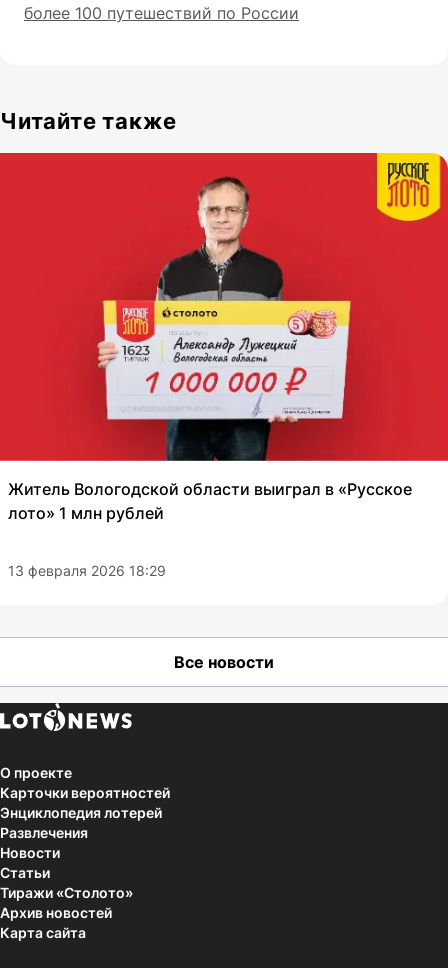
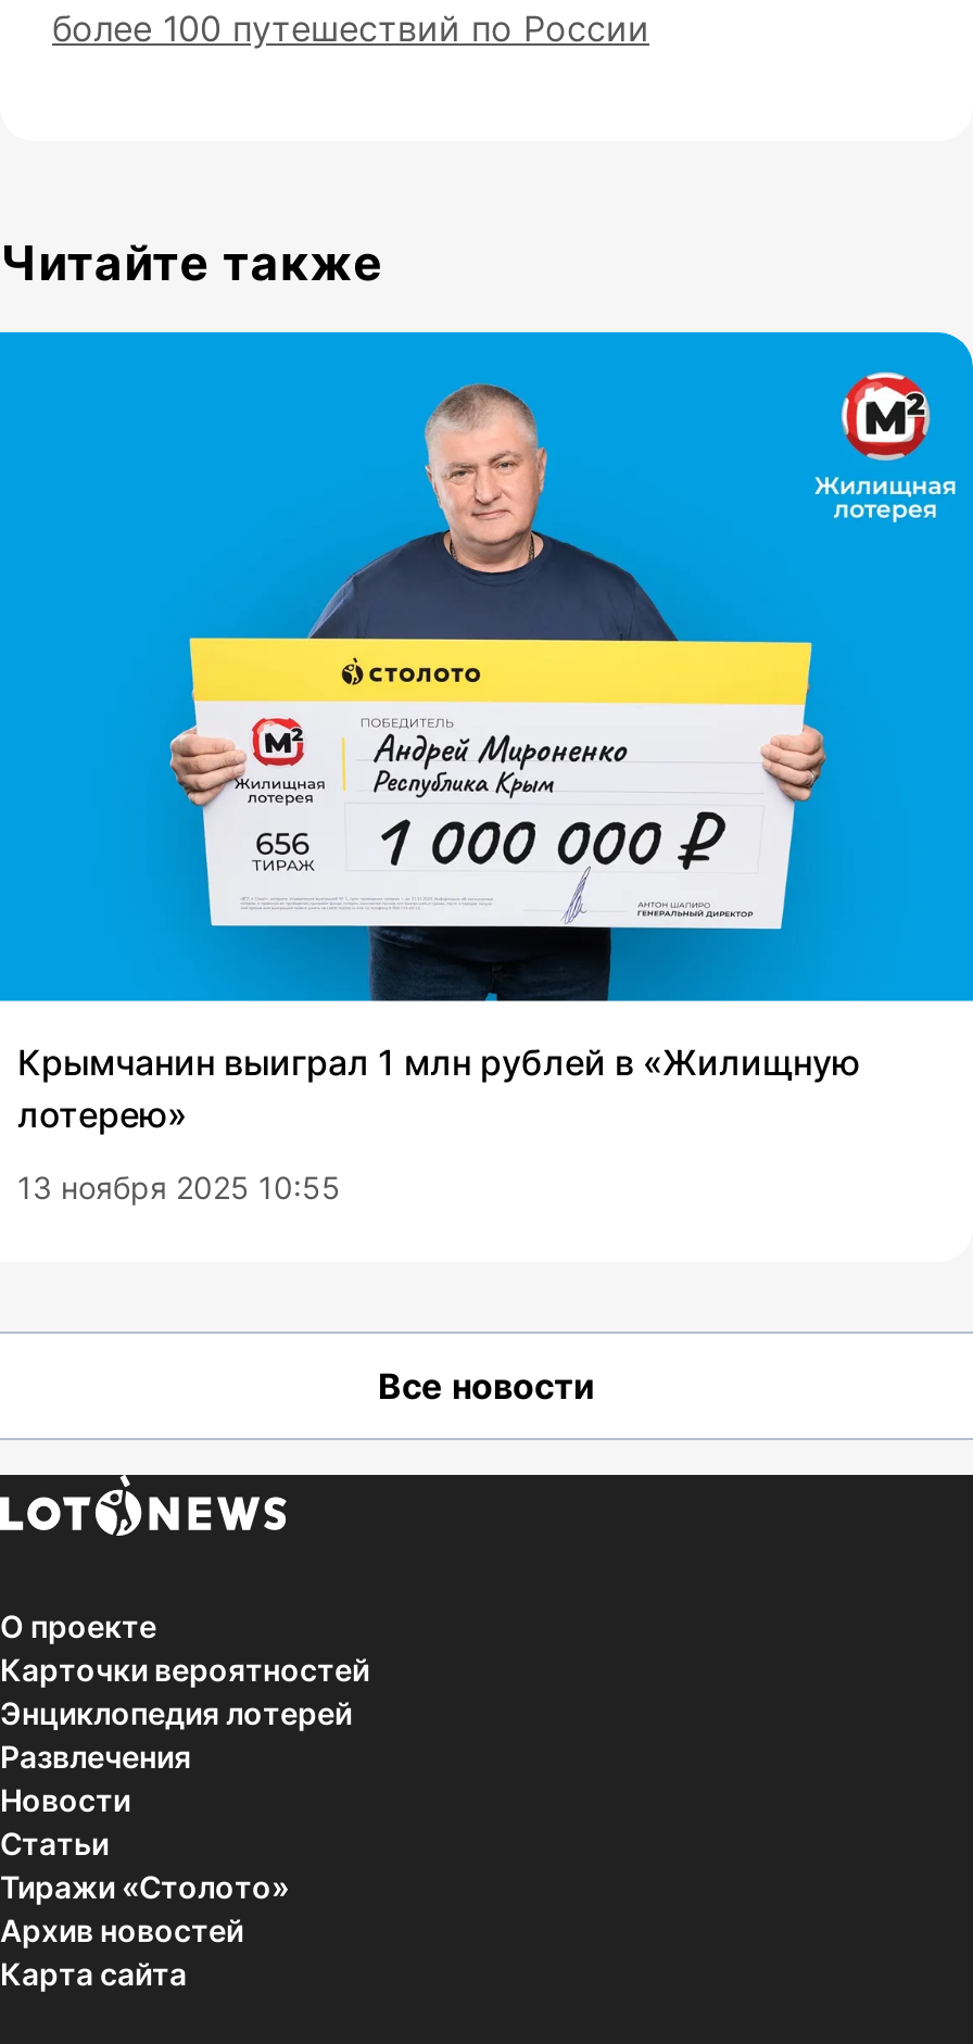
- [image]
- Житель Вологодской области выиграл в «Русское
- лото» 1 млн рублей
+ [image]
+ Крымчанин выиграл 1 млн рублей в «Жилищную
+ лотерею»

- 13 февраля 2026 18:29
+ 13 ноября 2025 10:55
